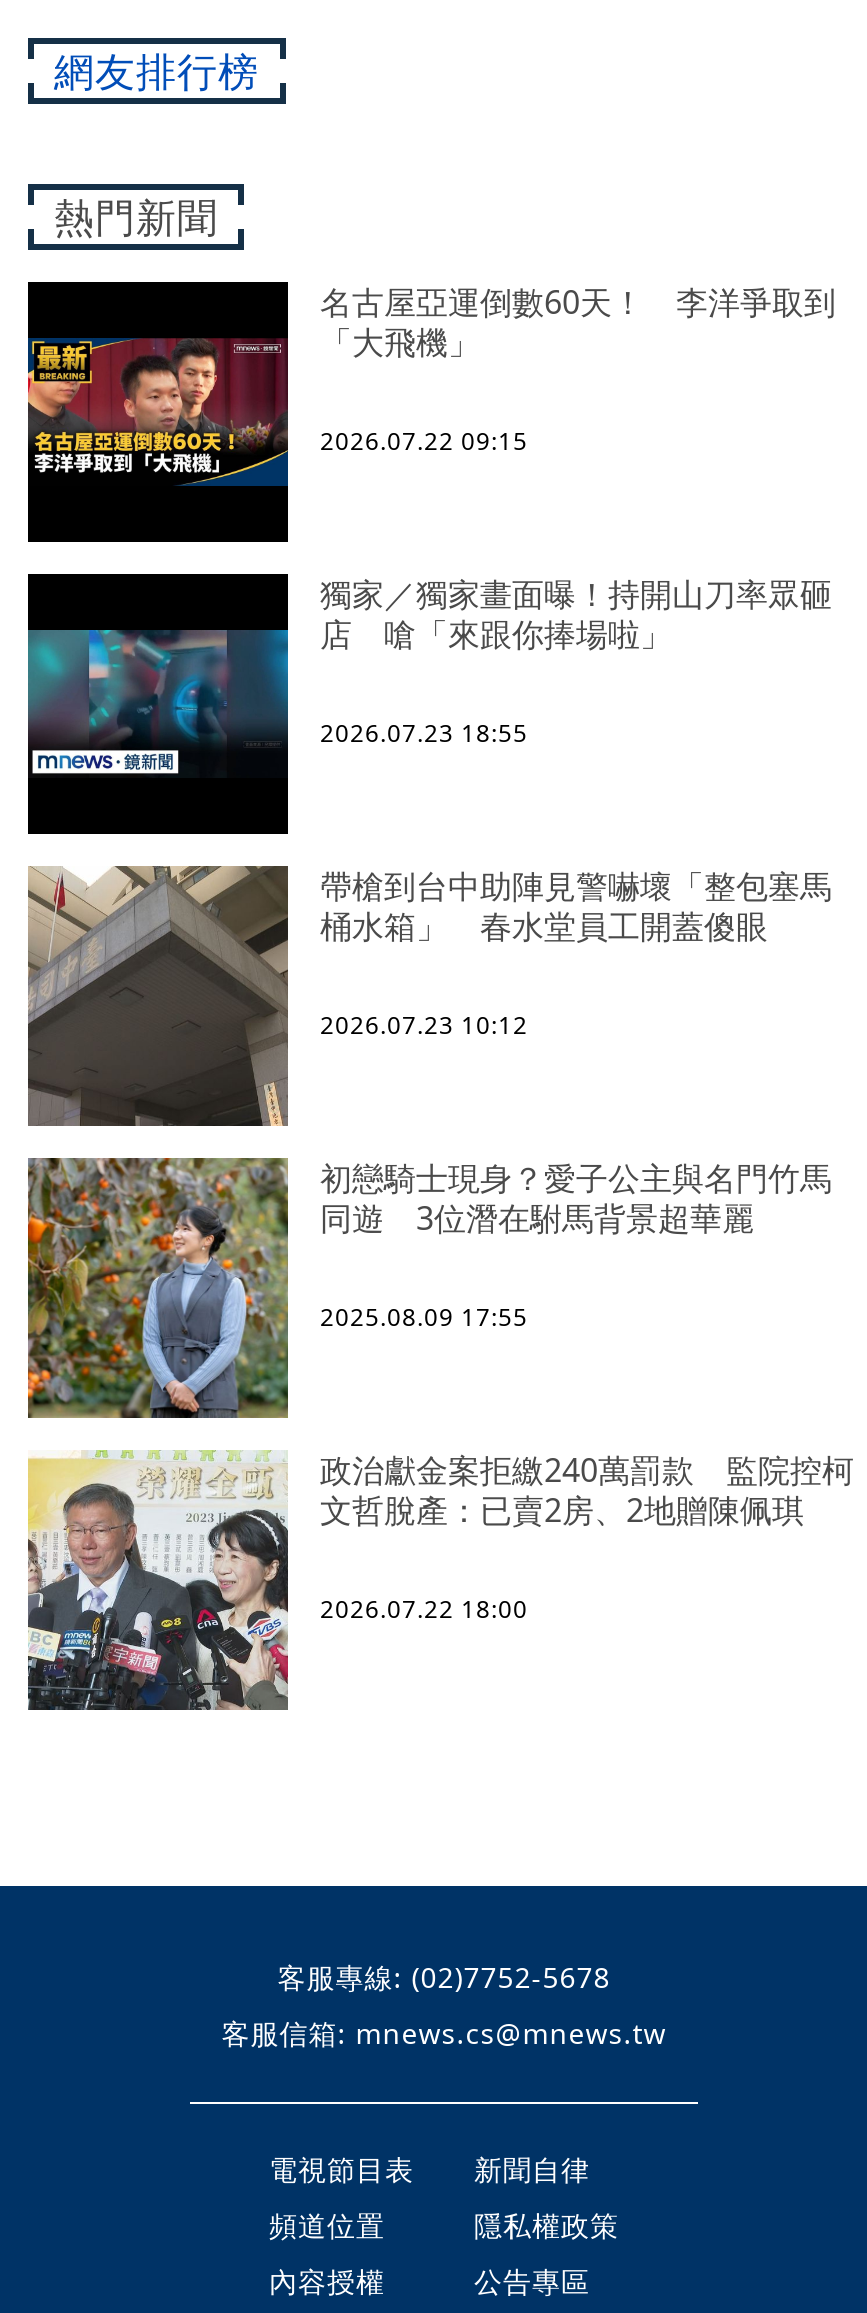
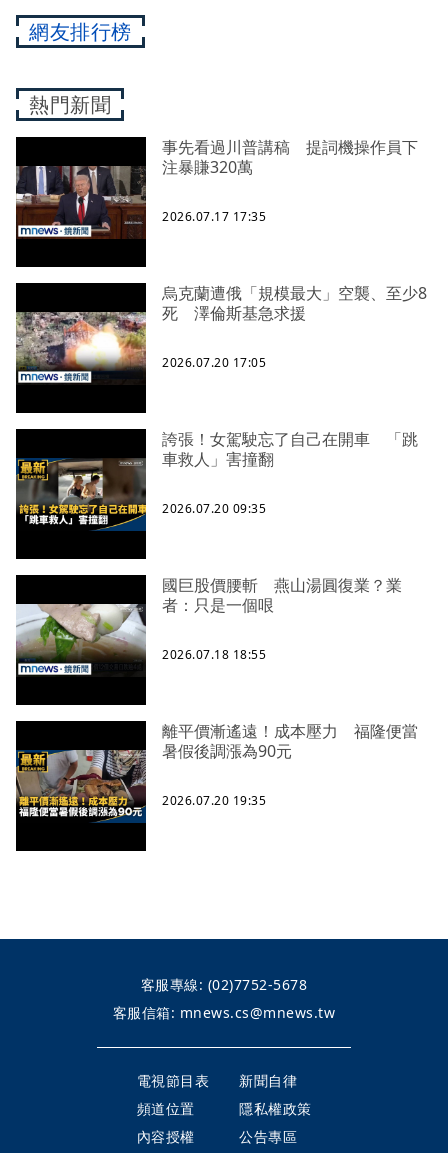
- [image]
- 名古屋亞運倒數60天！ 李洋爭取到
- 「大飛機」
+ [image]
+ 事先看過川普講稿 提詞機操作員下
+ 注暴賺320萬

- 2026.07.22 09:15
+ 2026.07.17 17:35

- [image]
- 獨家／獨家畫面曝！持開山刀率眾砸
- 店 嗆「來跟你捧場啦」
+ [image]
+ 烏克蘭遭俄「規模最大」空襲、至少8
+ 死 澤倫斯基急求援

- 2026.07.23 18:55
+ 2026.07.20 17:05

- [image]
- 帶槍到台中助陣見警嚇壞「整包塞馬
- 桶水箱」 春水堂員工開蓋傻眼
+ [image]
+ 誇張！女駕駛忘了自己在開車 「跳
+ 車救人」害撞翻

- 2026.07.23 10:12
+ 2026.07.20 09:35

- [image]
- 初戀騎士現身？愛子公主與名門竹馬
- 同遊 3位潛在駙馬背景超華麗
+ [image]
+ 國巨股價腰斬 燕山湯圓復業？業
+ 者：只是一個哏

- 2025.08.09 17:55
+ 2026.07.18 18:55

- [image]
- 政治獻金案拒繳240萬罰款 監院控柯
- 文哲脫產：已賣2房、2地贈陳佩琪
+ [image]
+ 離平價漸遙遠！成本壓力 福隆便當
+ 暑假後調漲為90元

- 2026.07.22 18:00
+ 2026.07.20 19:35
